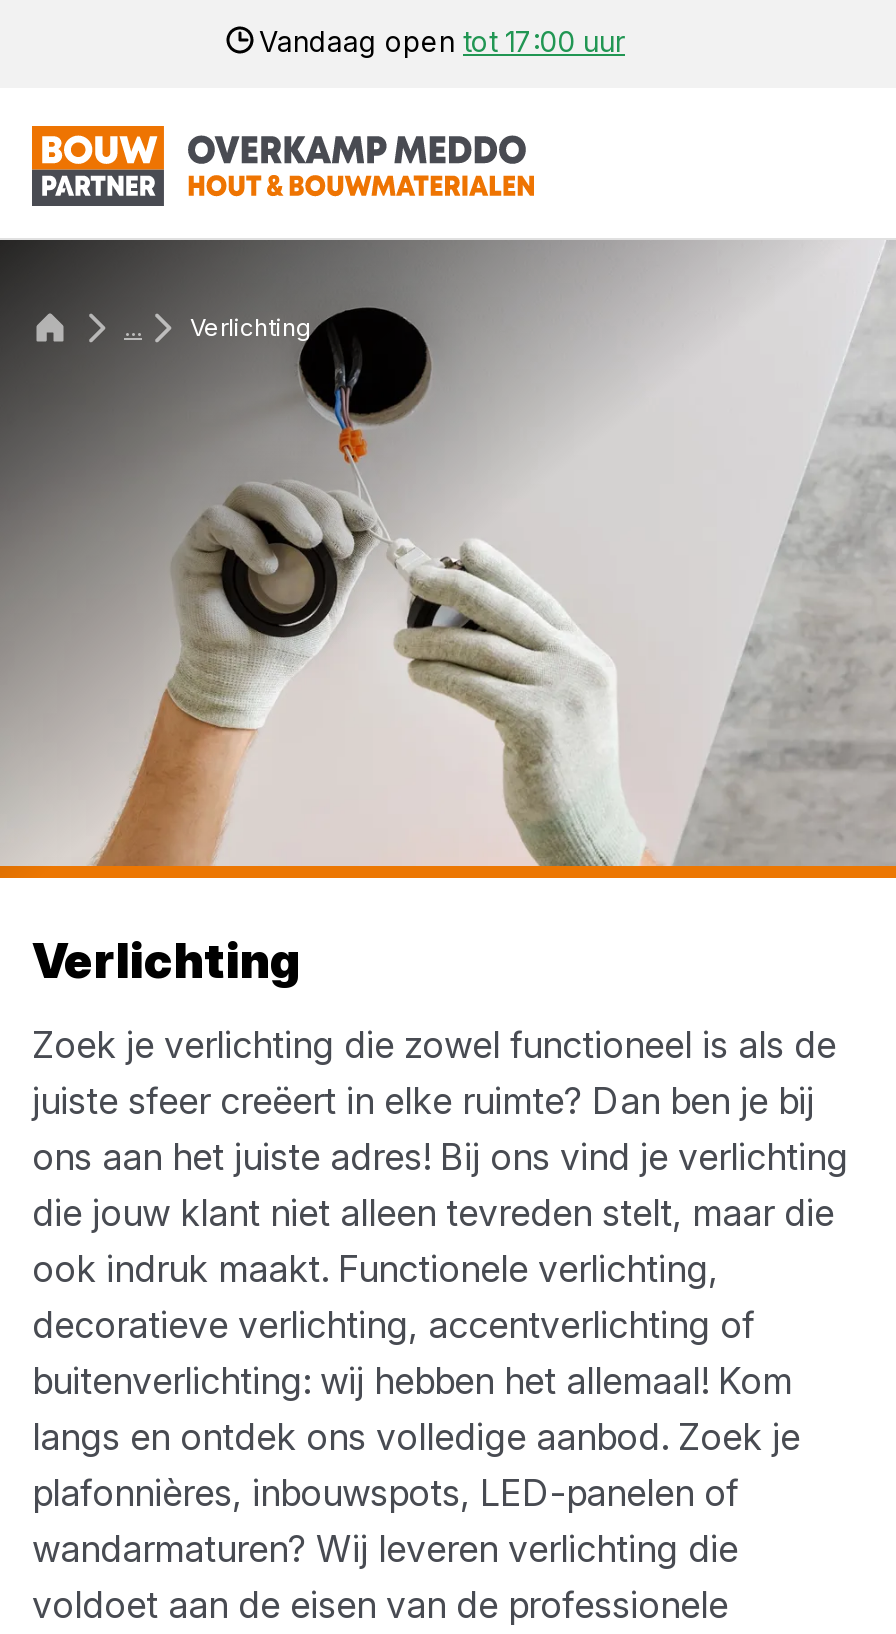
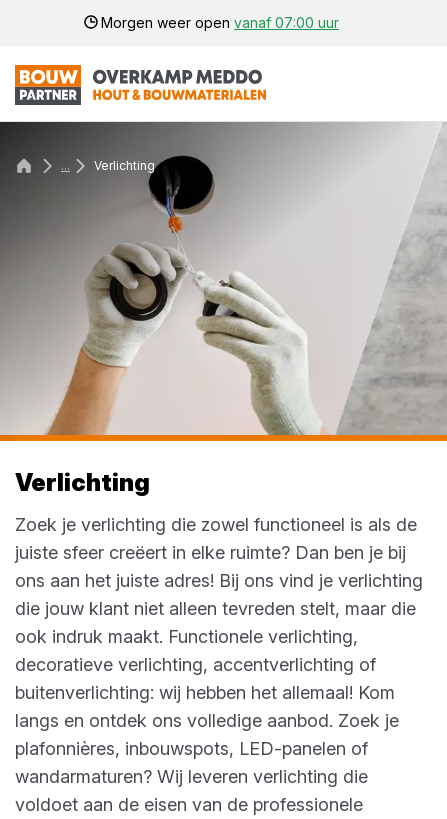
- Vandaag open tot 17:00 uur
+ Morgen weer open vanaf 07:00 uur
